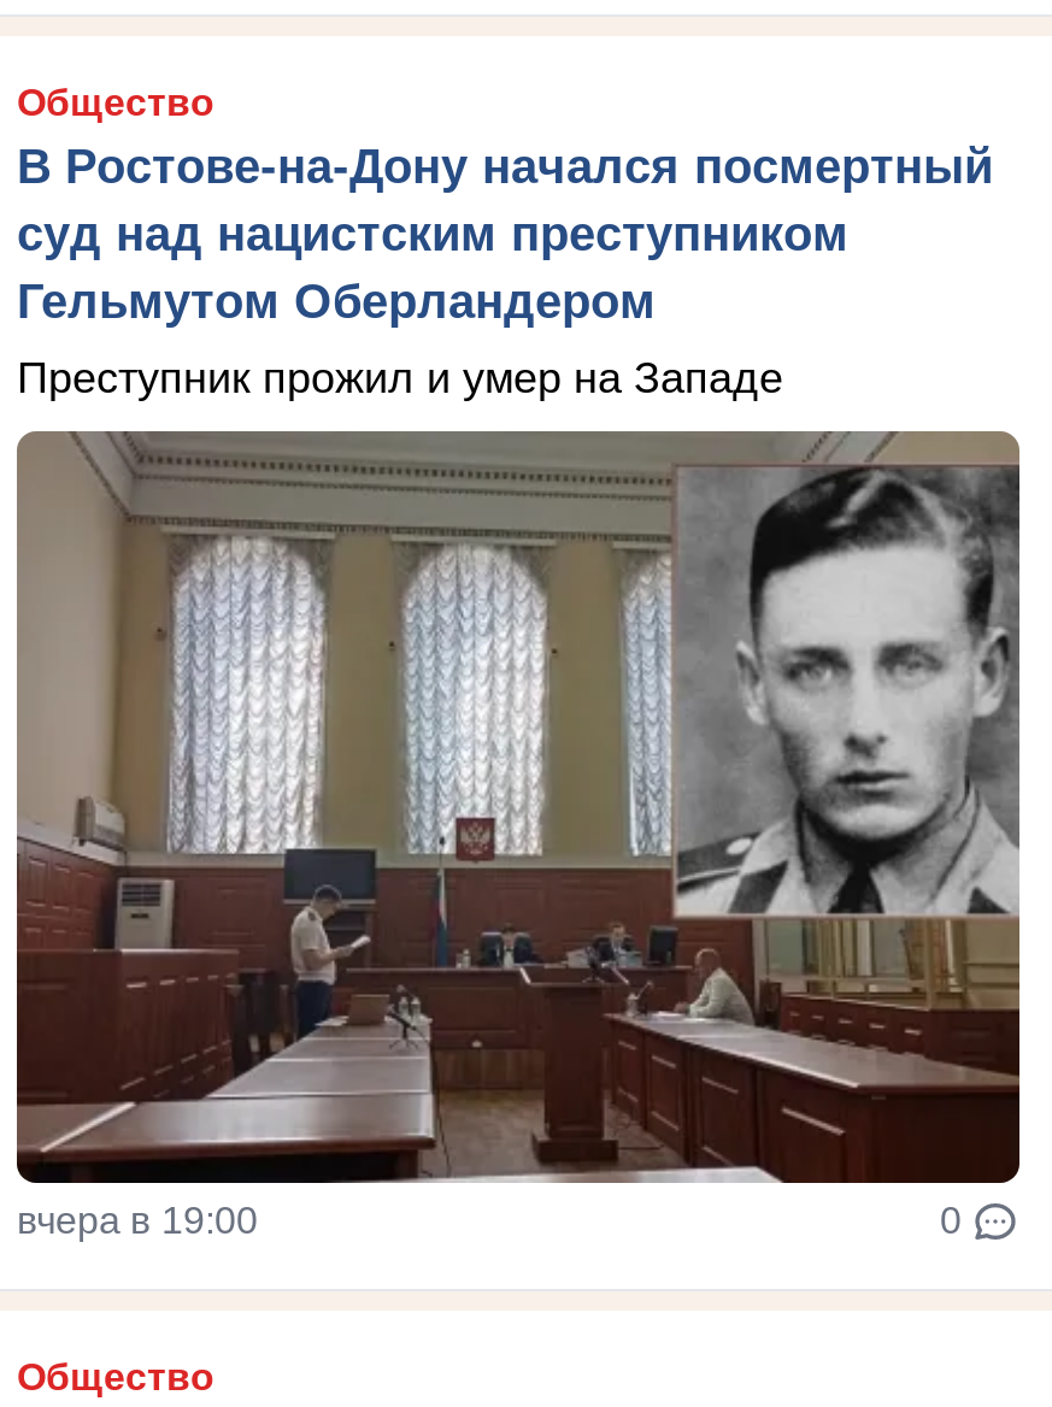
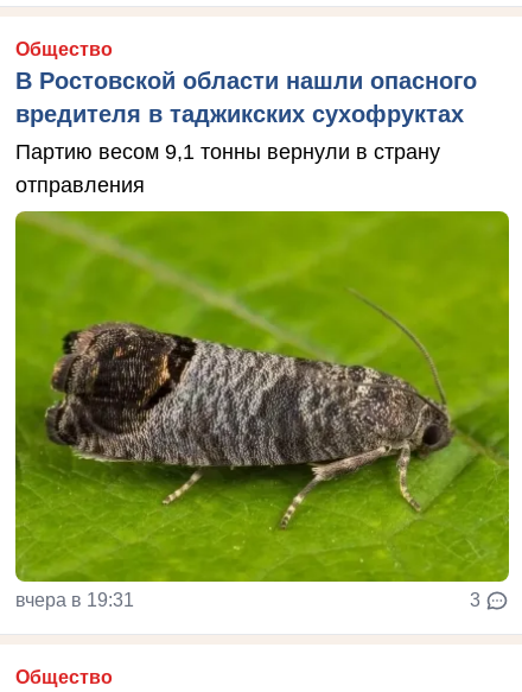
- В Ростове-на-Дону начался посмертный
- суд над нацистским преступником
- Гельмутом Оберландером
+ В Ростовской области нашли опасного
+ вредителя в таджикских сухофруктах

- Преступник прожил и умер на Западе
+ Партию весом 9,1 тонны вернули в страну
+ отправления

- [image]
- вчера в 19:00
- 0
+ [image]
+ вчера в 19:31
+ 3
